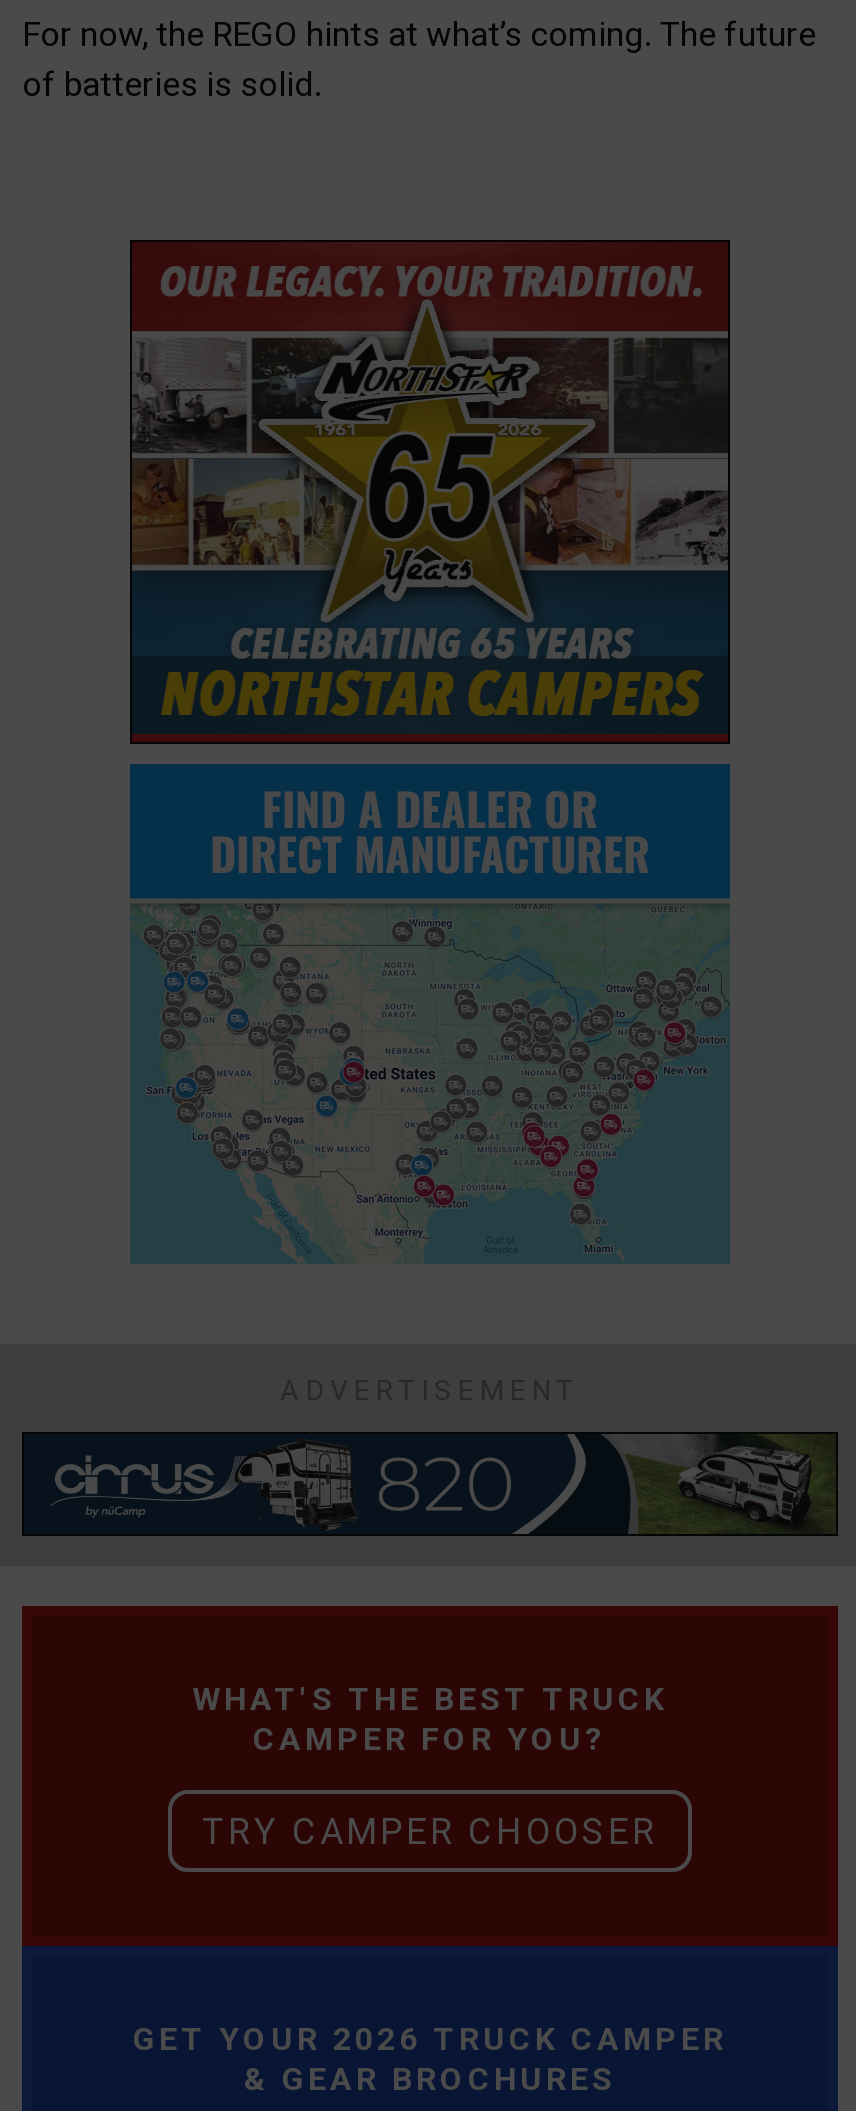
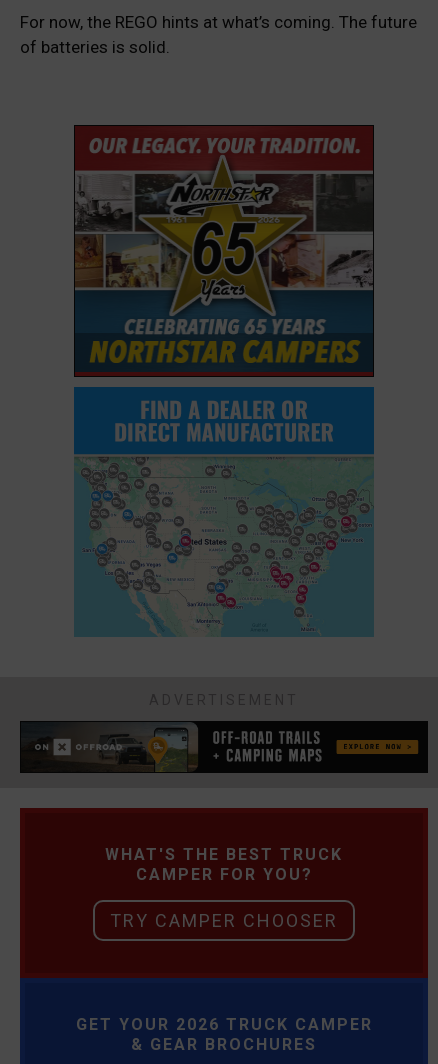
- [image]
+ [image]
